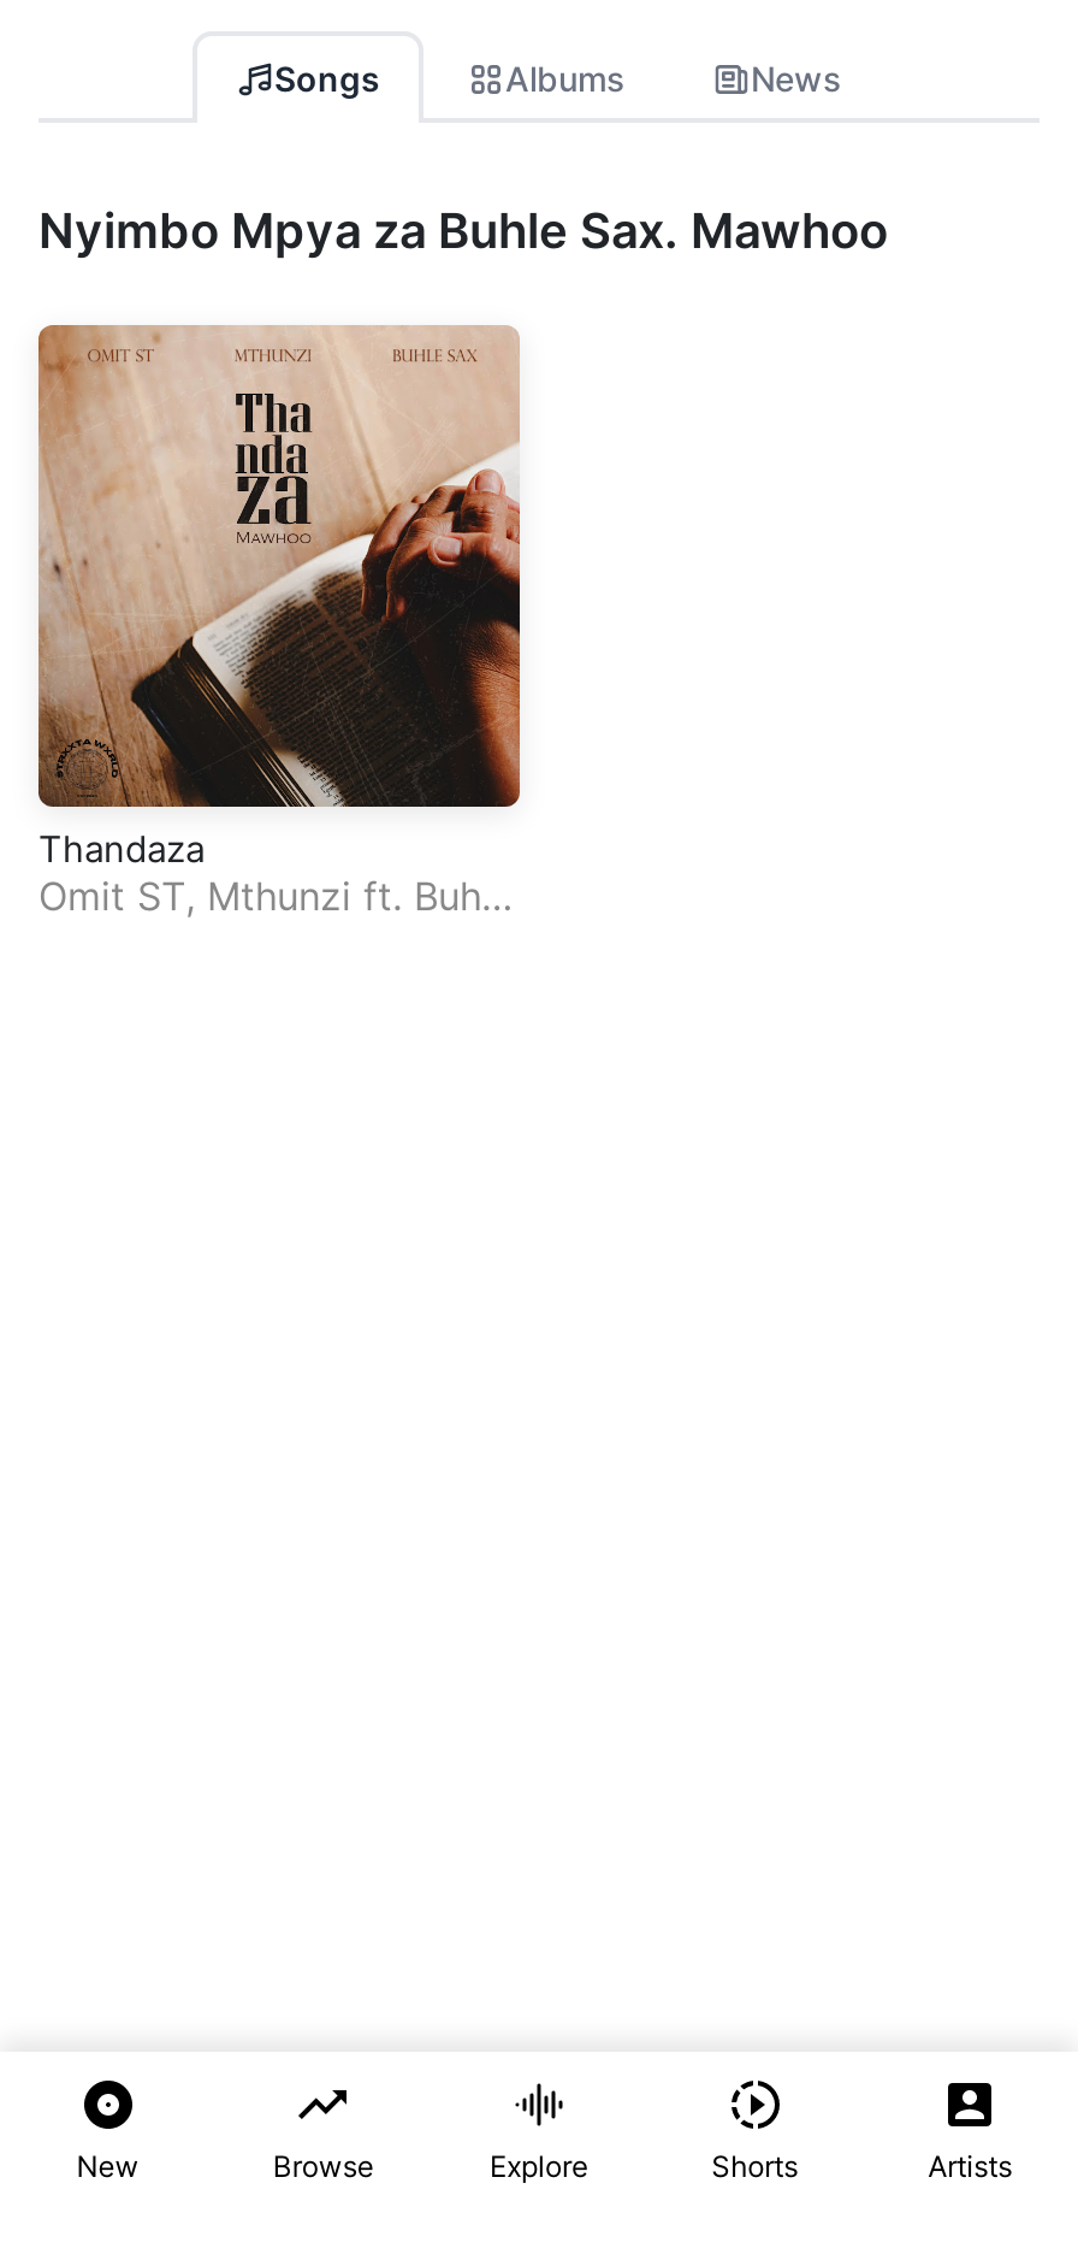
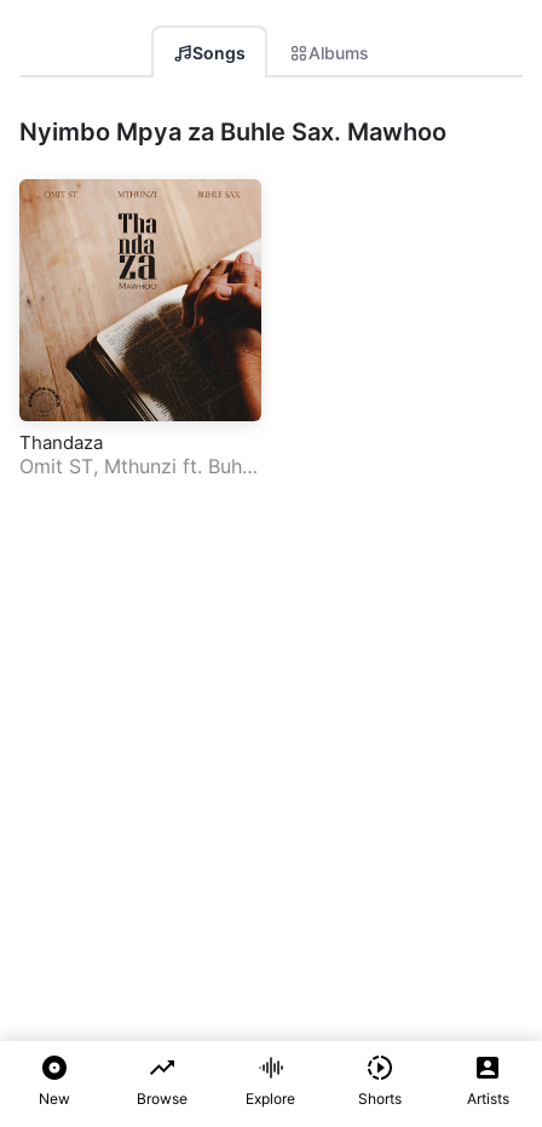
- News
